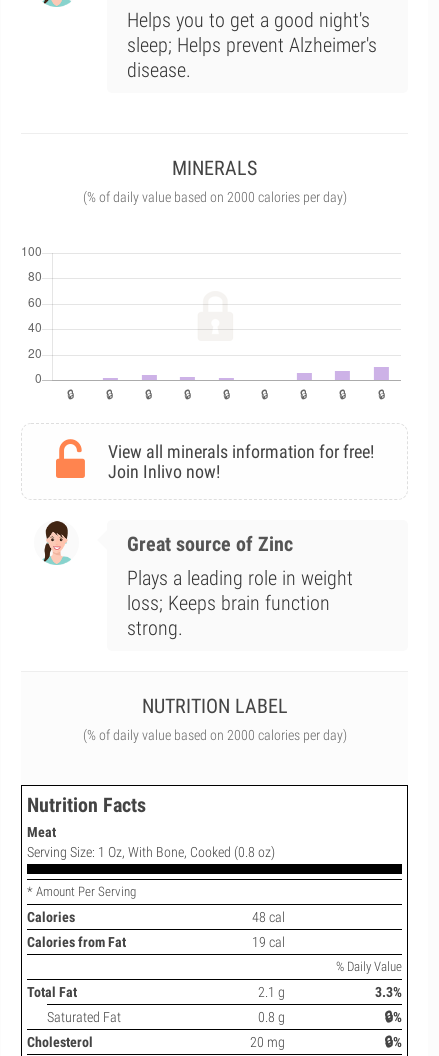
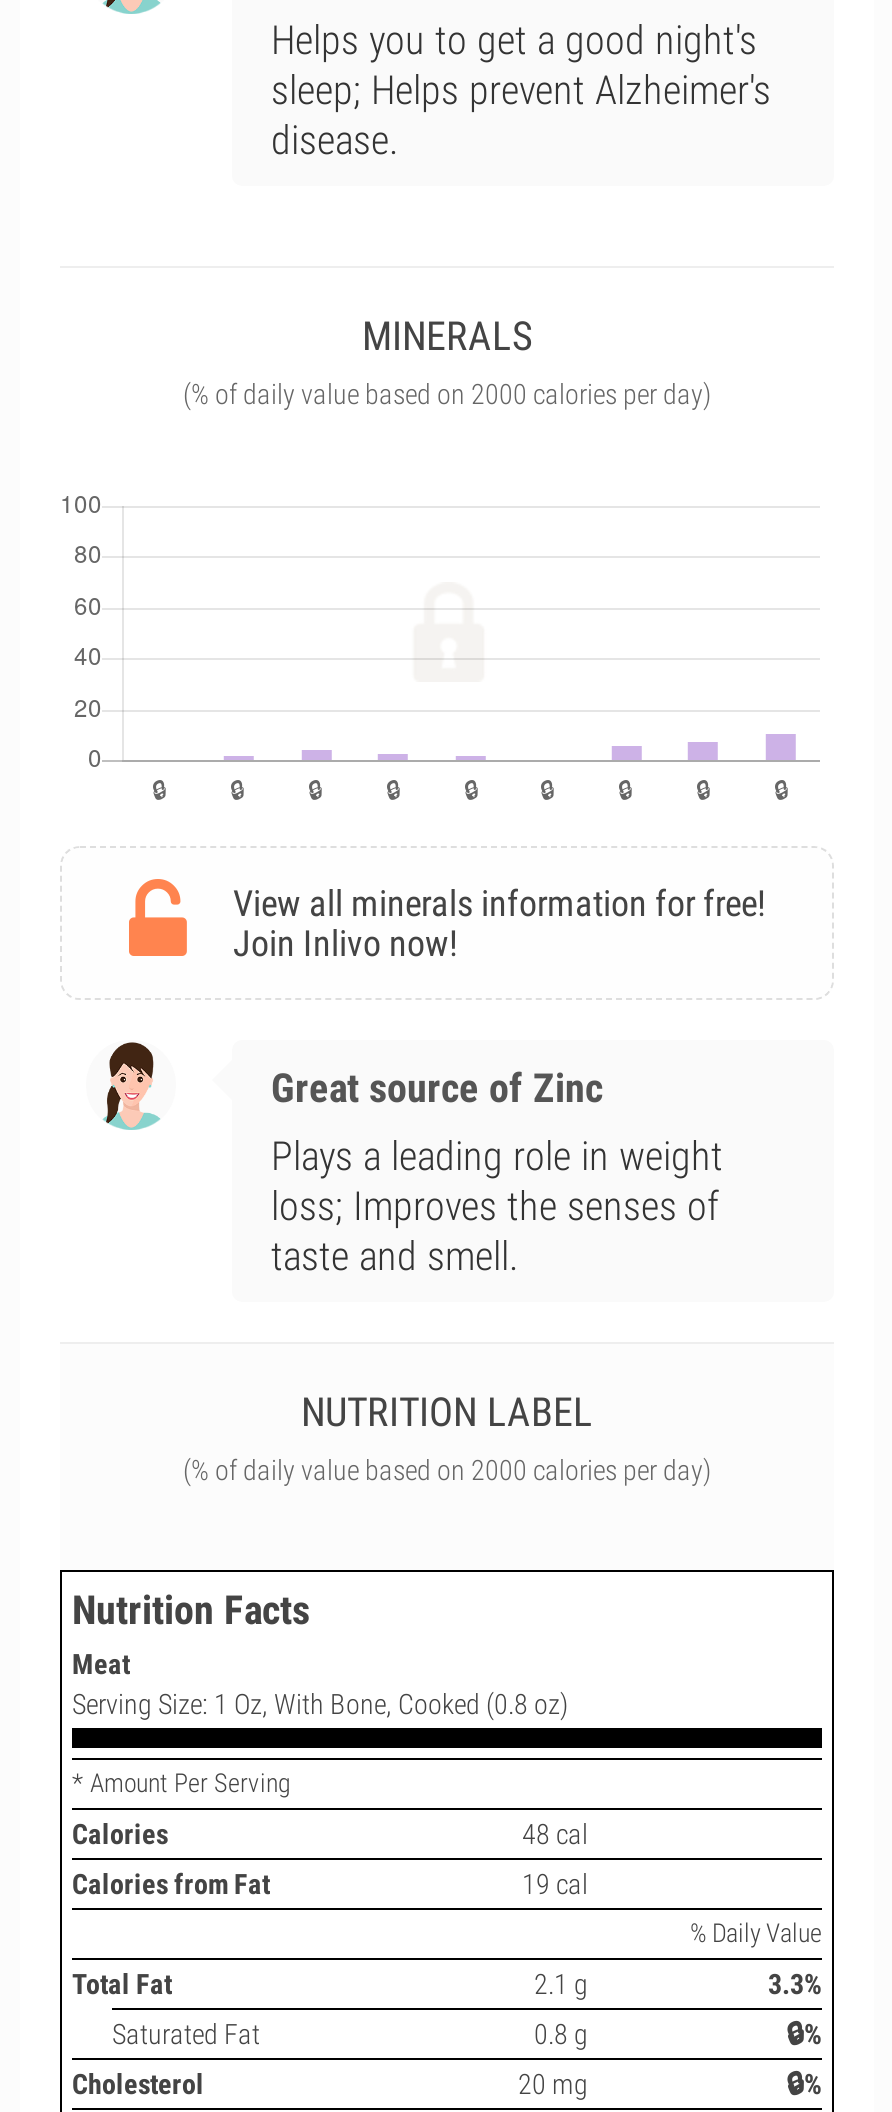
- loss; Keeps brain function
- strong.
+ loss; Improves the senses of
+ taste and smell.
